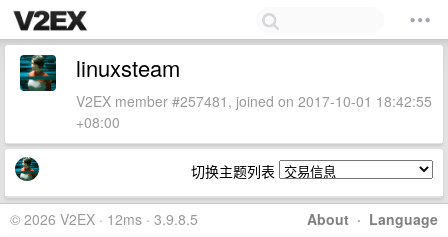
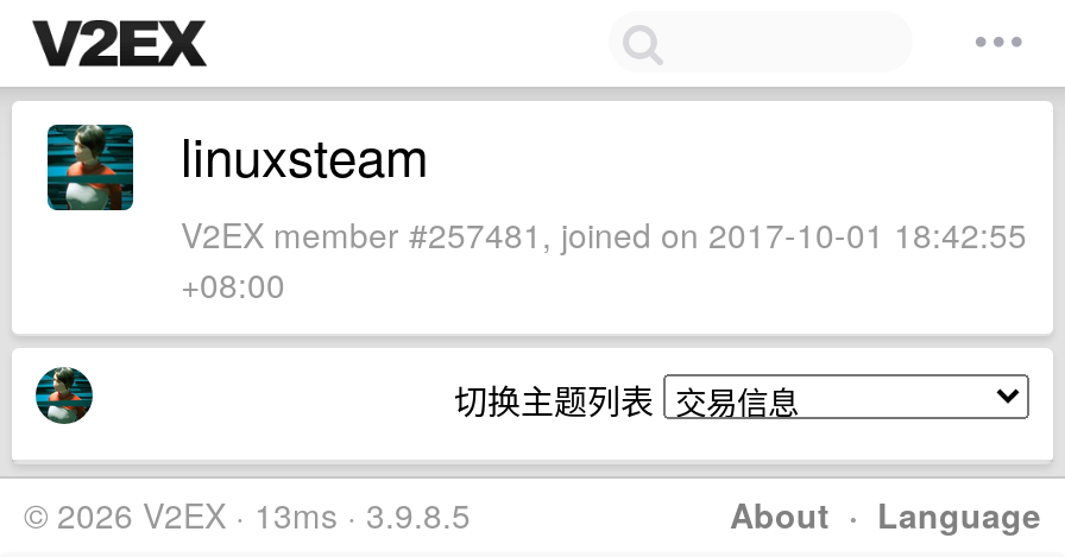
- © 2026 V2EX · 12ms · 3.9.8.5
+ © 2026 V2EX · 13ms · 3.9.8.5
